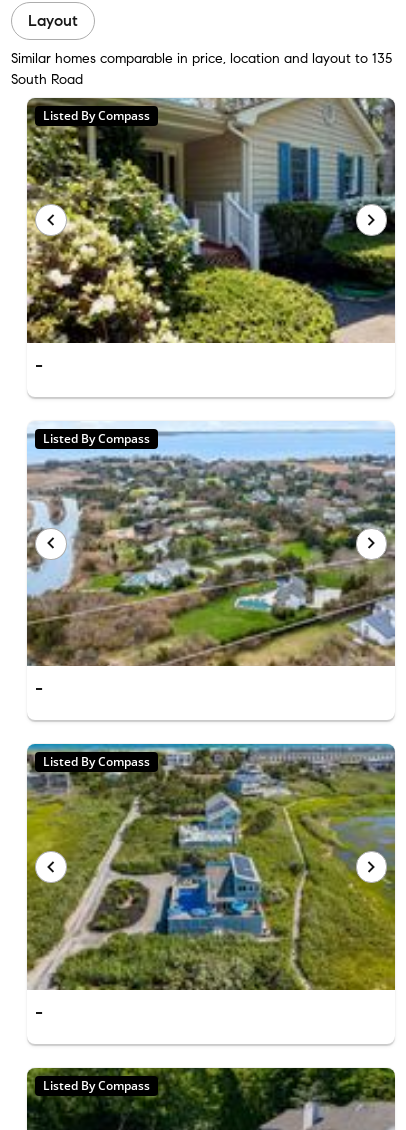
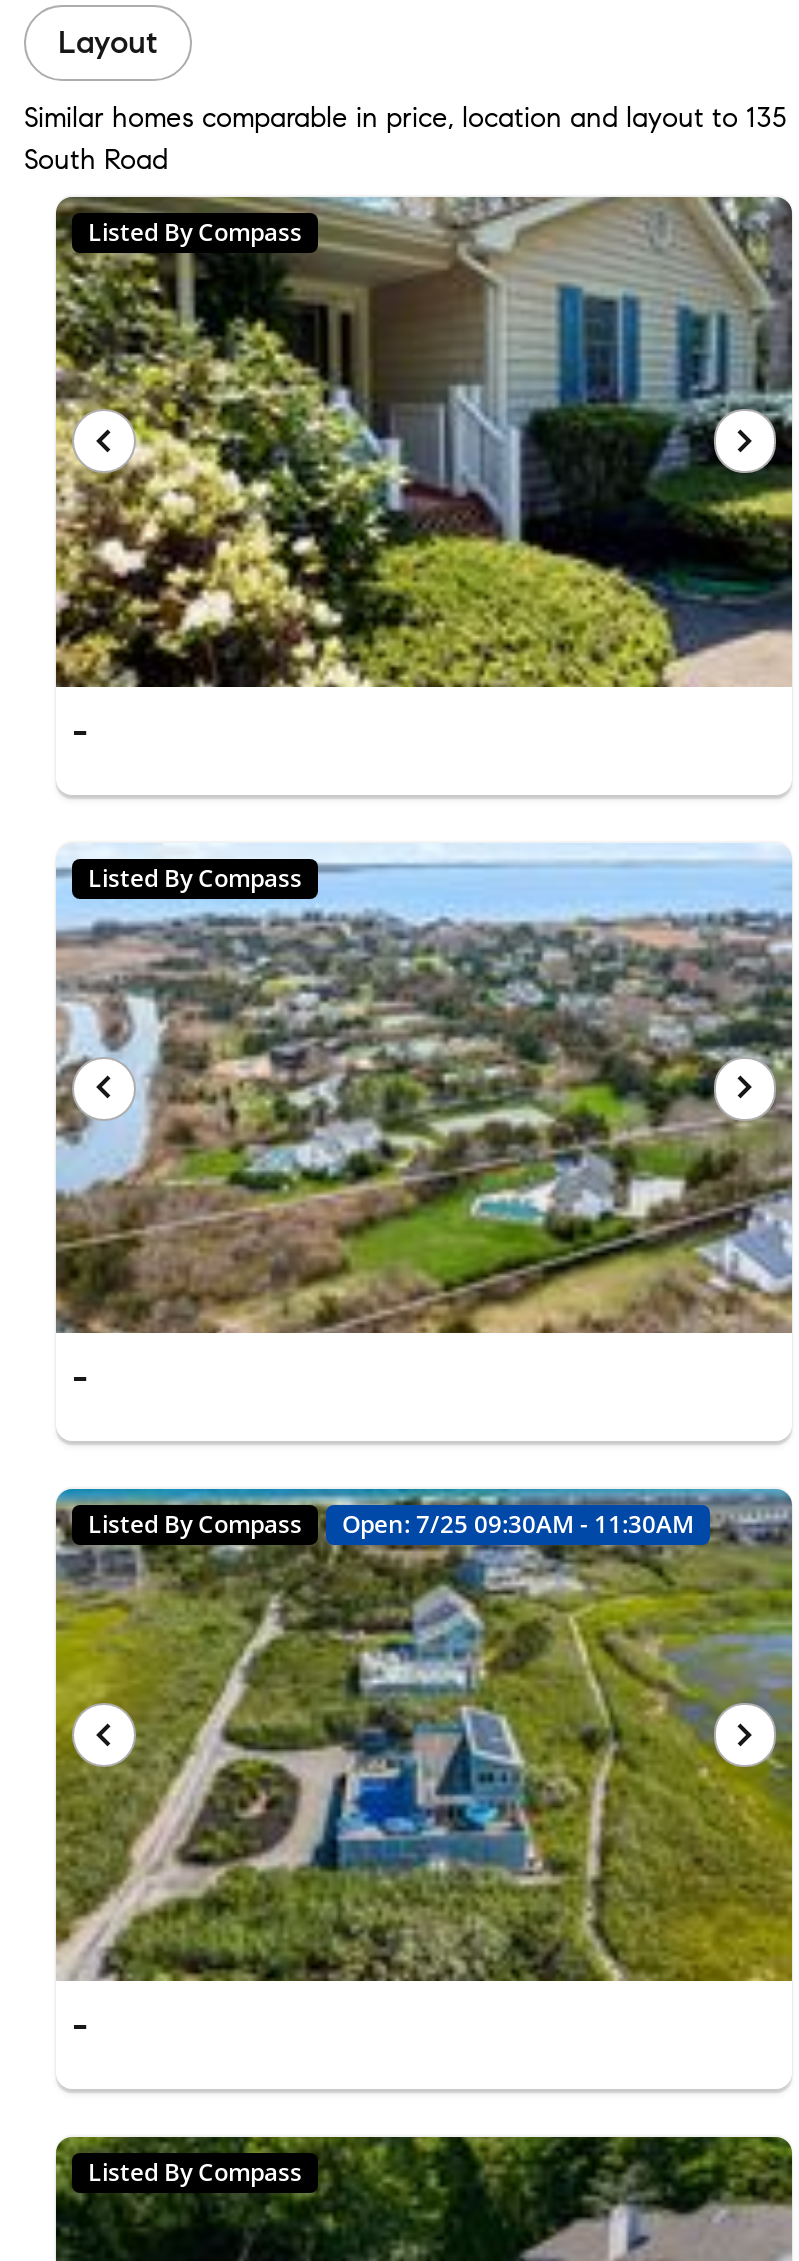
+ Open: 7/25 09:30AM - 11:30AM
